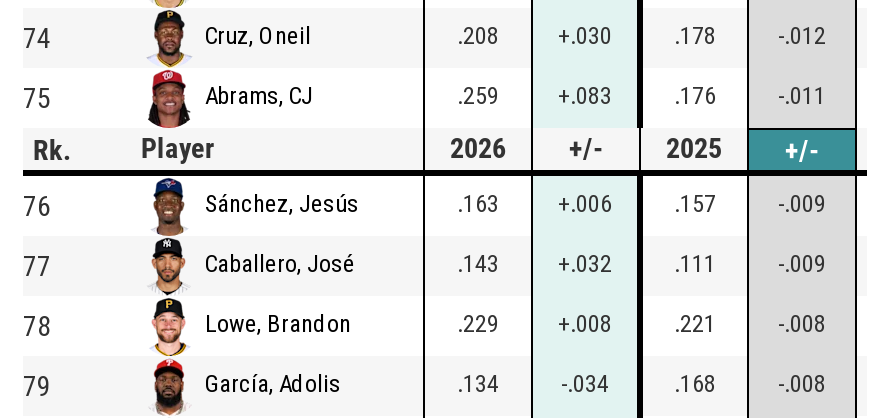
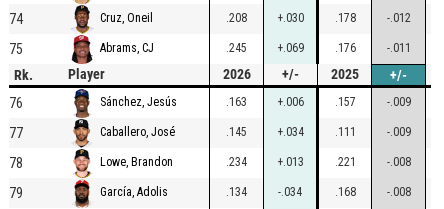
- .259
+ .245

- +.083
+ +.069

- .143
+ .145

- +.032
+ +.034

- .229
+ .234

- +.008
+ +.013
